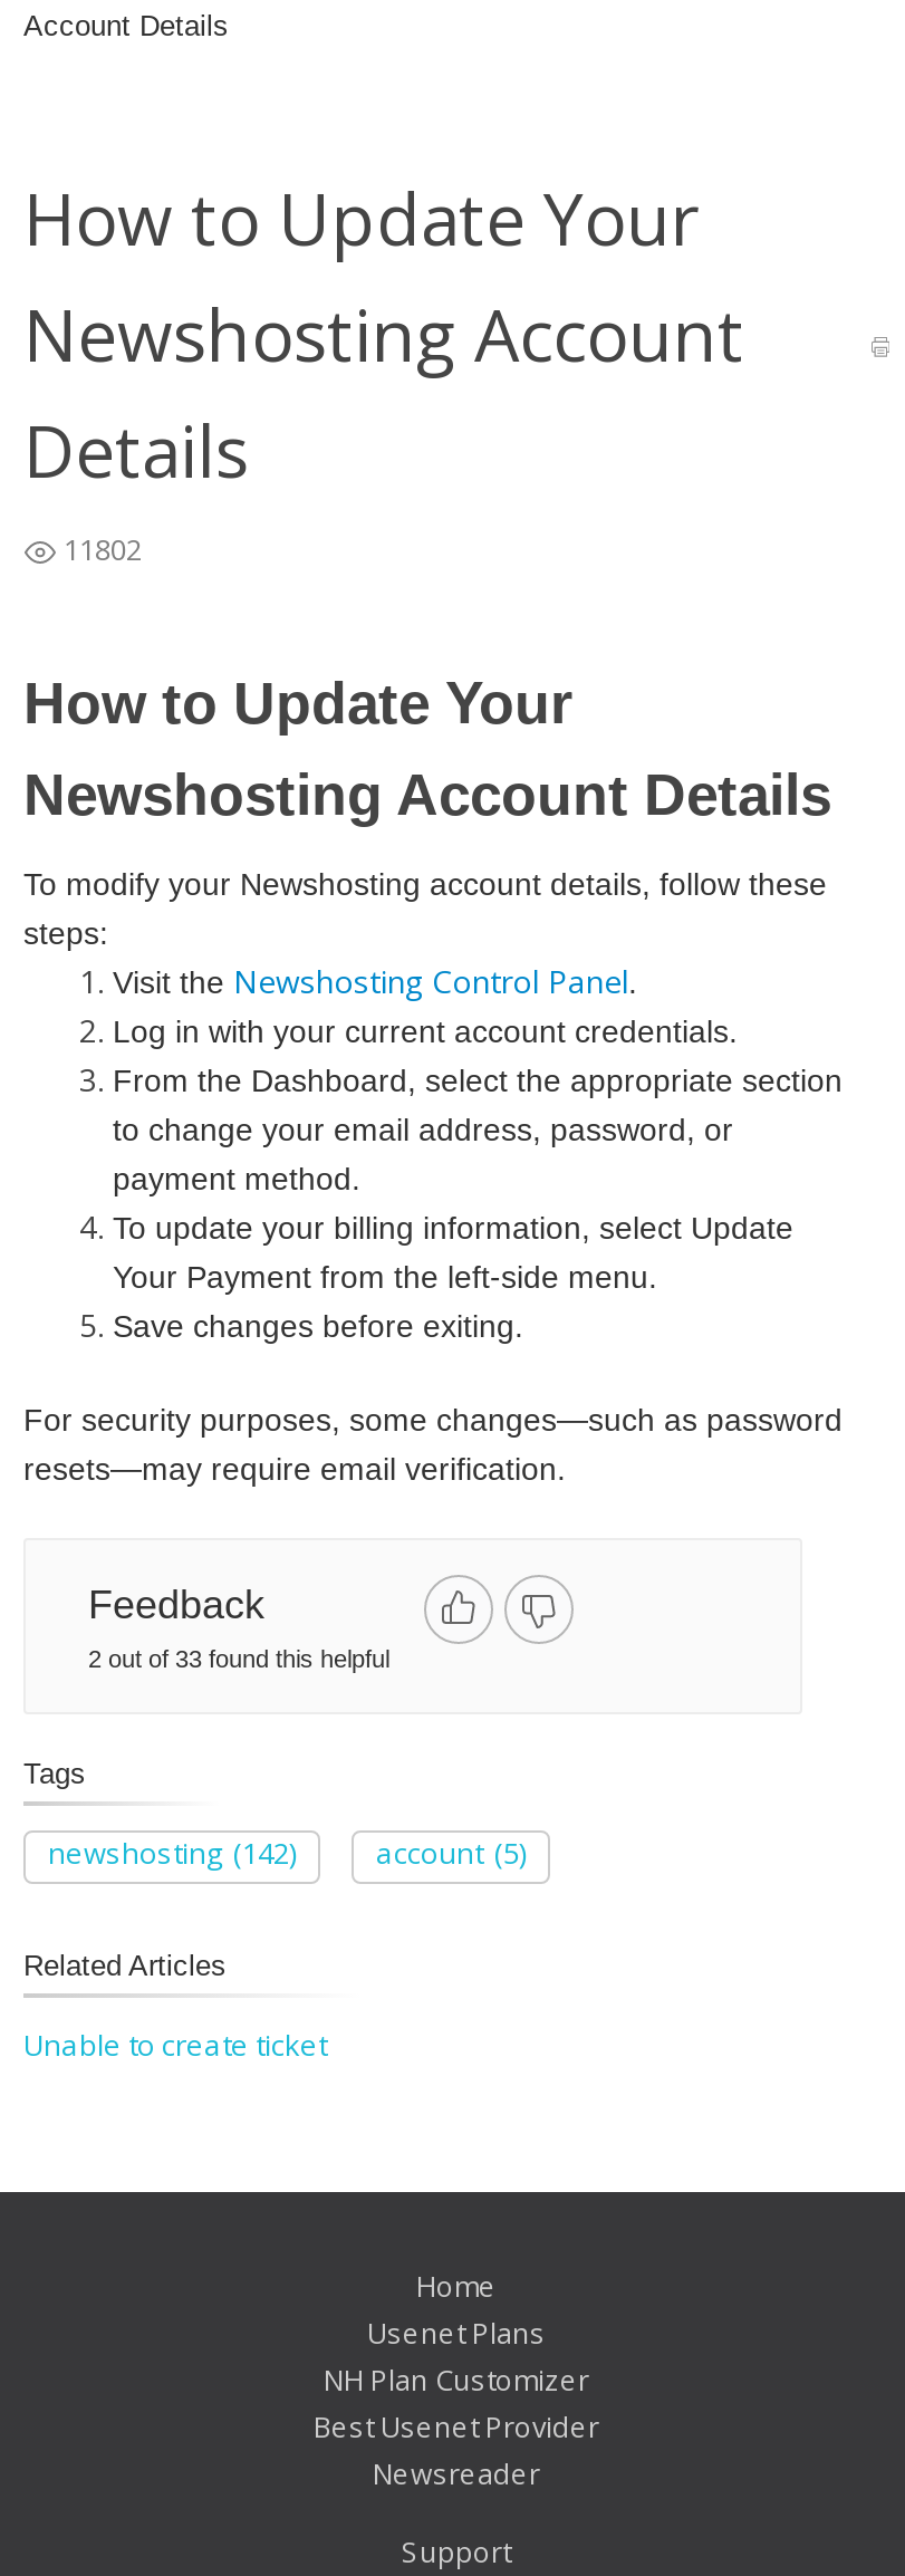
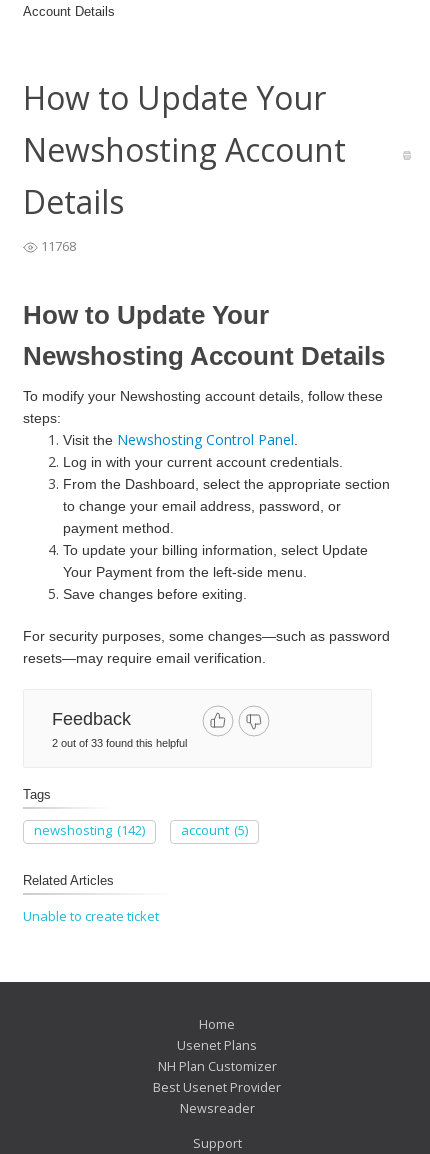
- 11802
+ 11768
